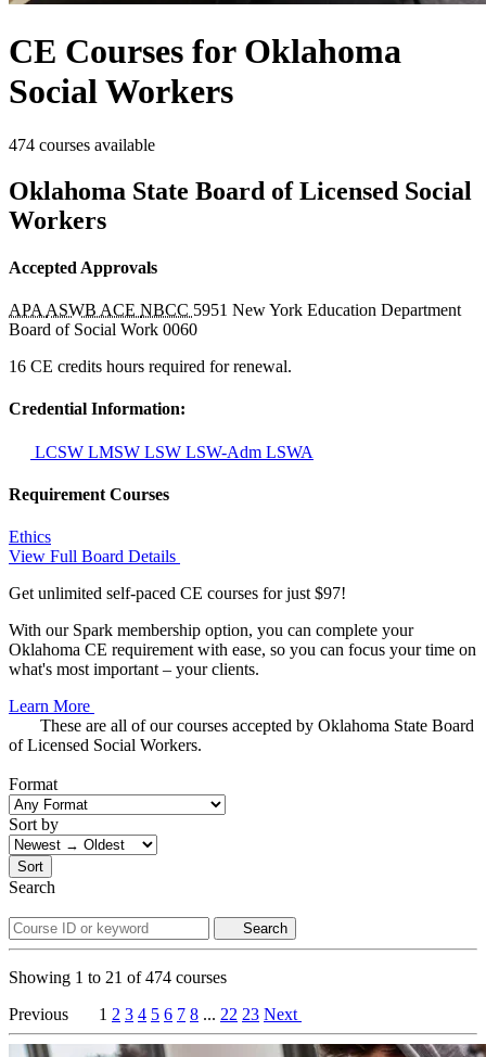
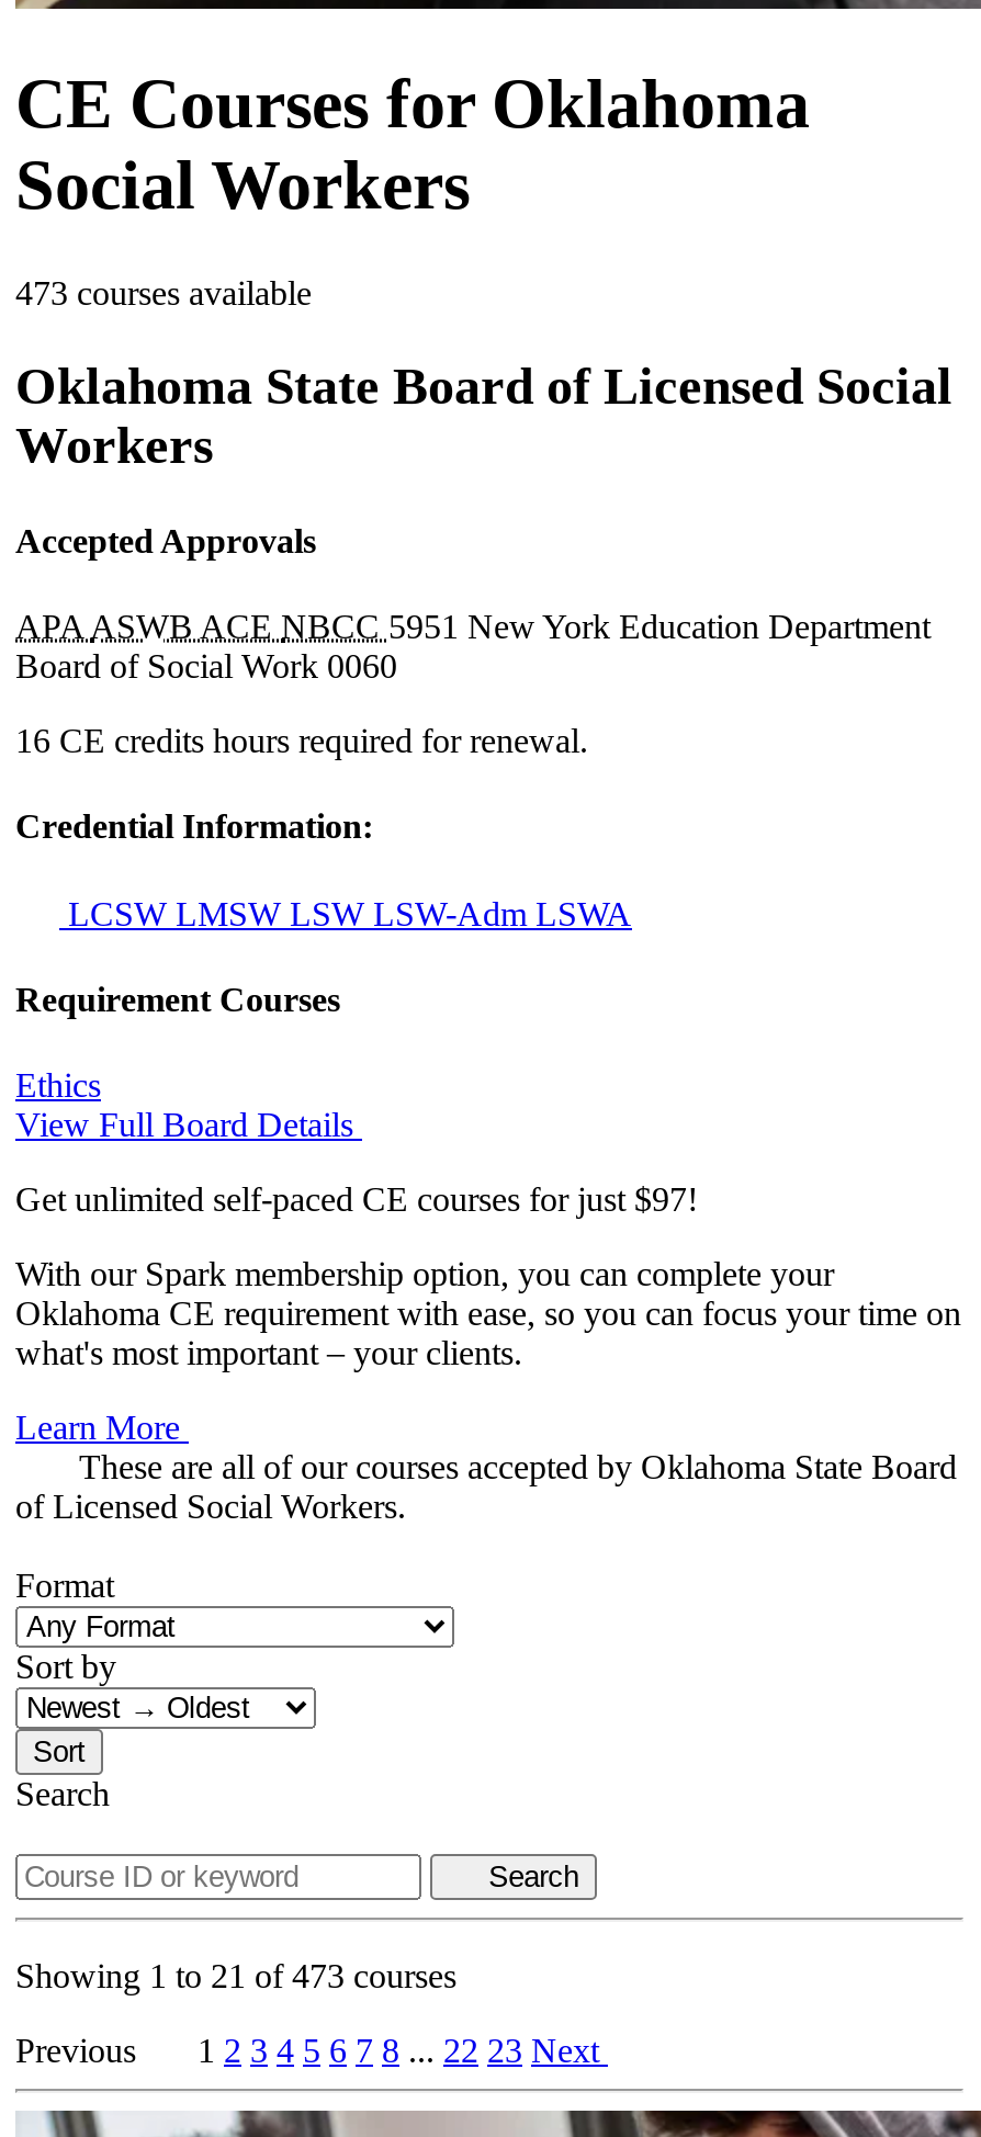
- 474 courses available
+ 473 courses available

- Showing 1 to 21 of 474 courses
+ Showing 1 to 21 of 473 courses
